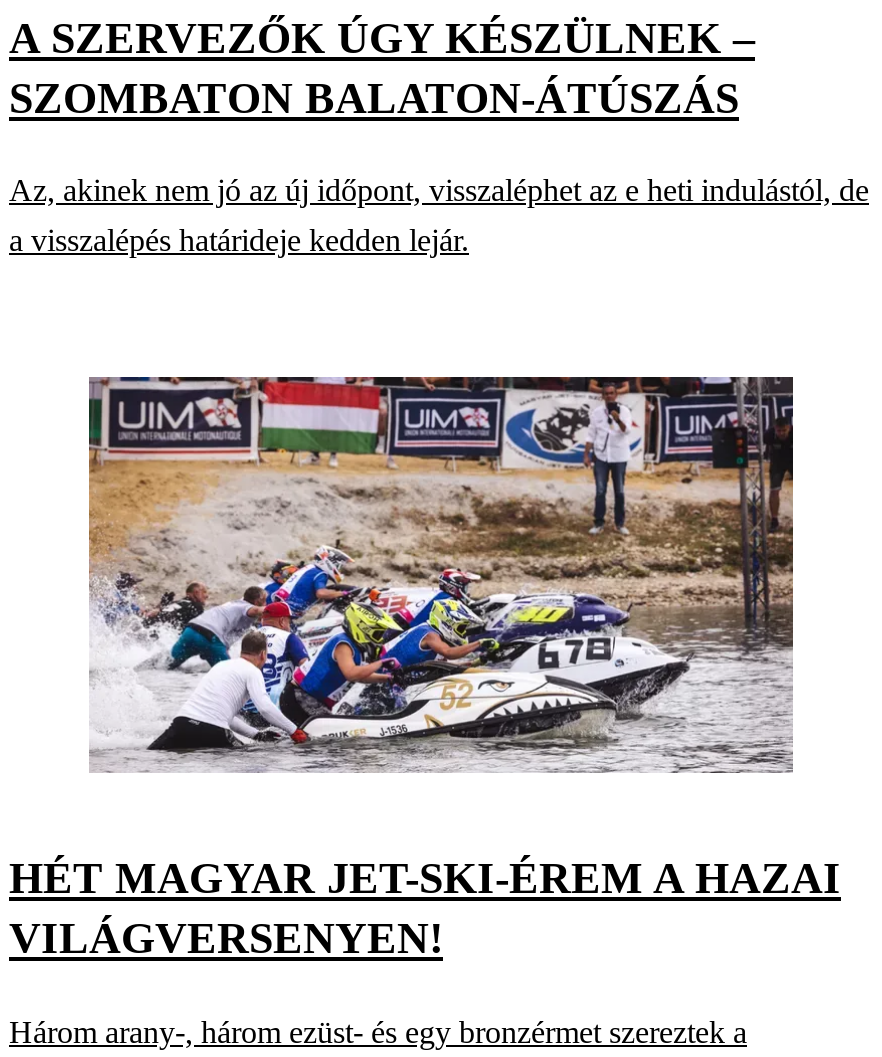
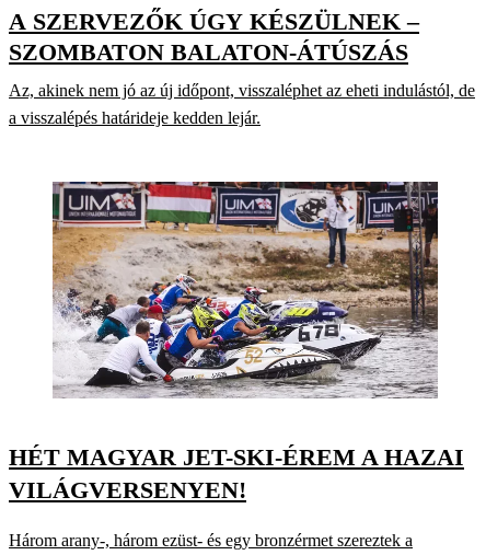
- Az, akinek nem jó az új időpont, visszaléphet az e heti indulástól, de
+ Az, akinek nem jó az új időpont, visszaléphet az eheti indulástól, de
